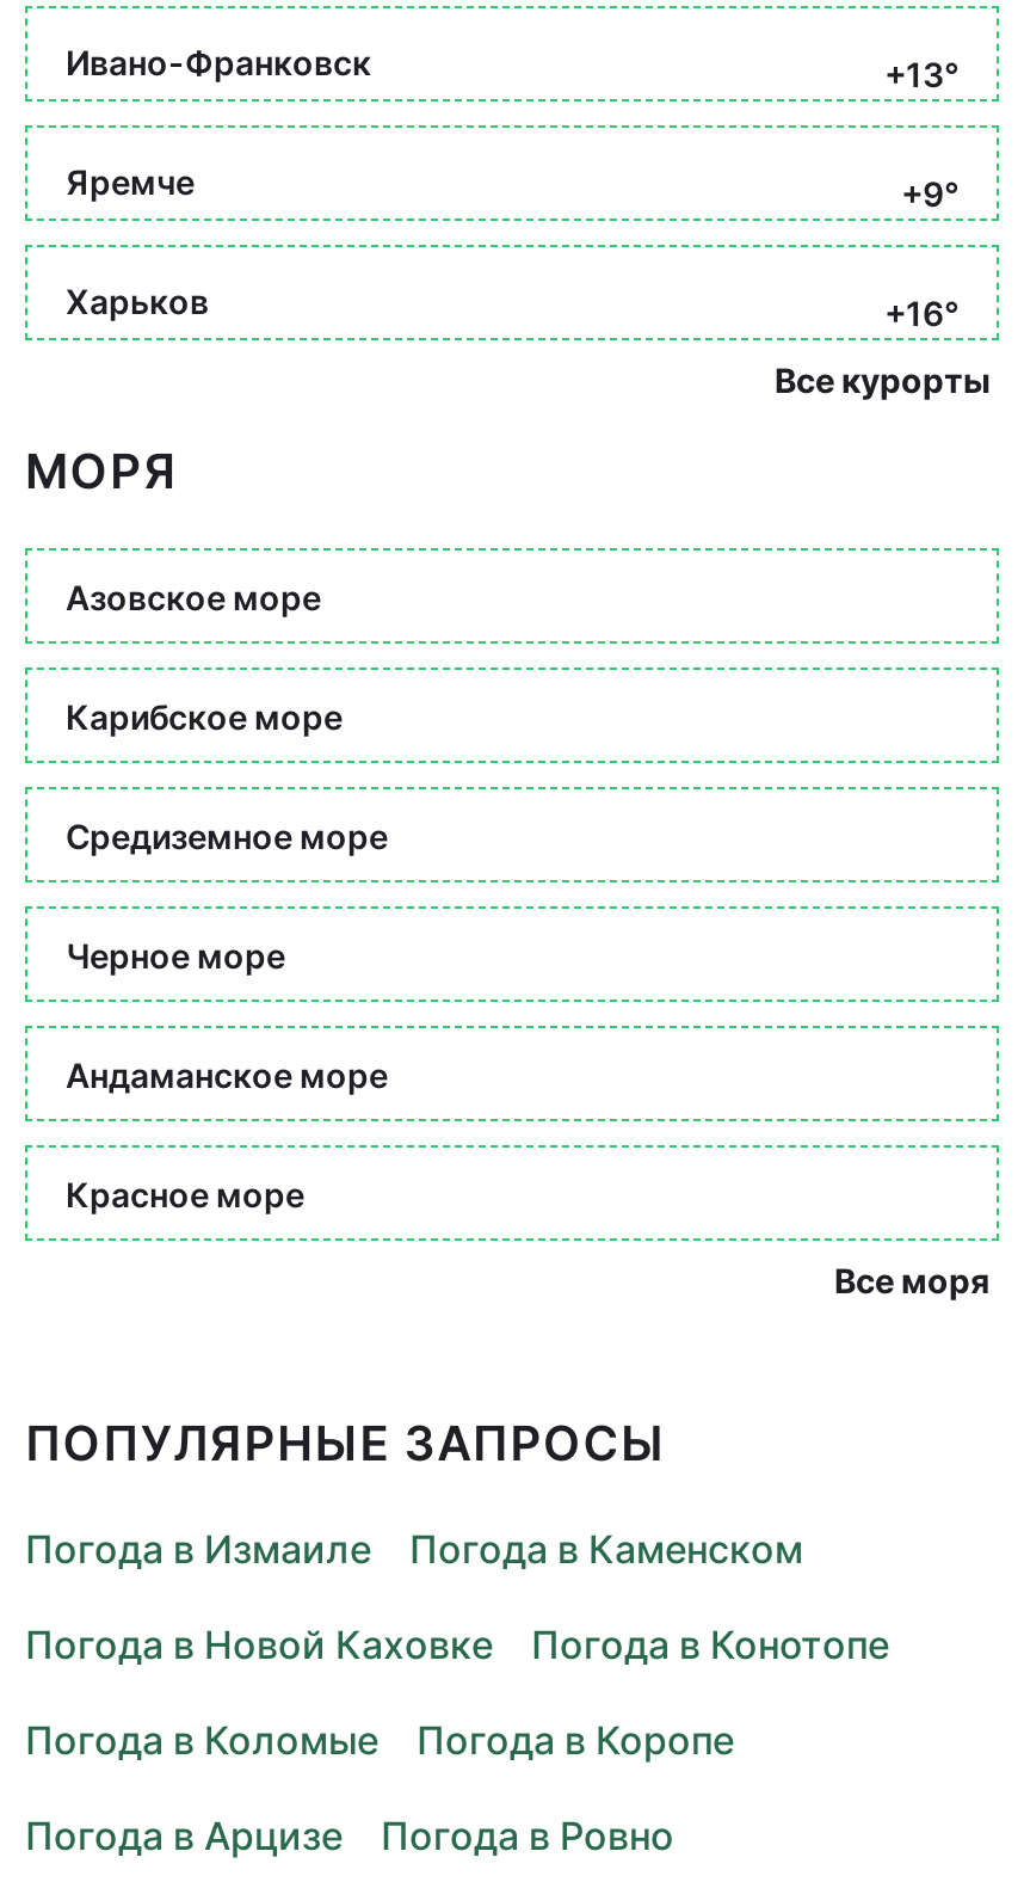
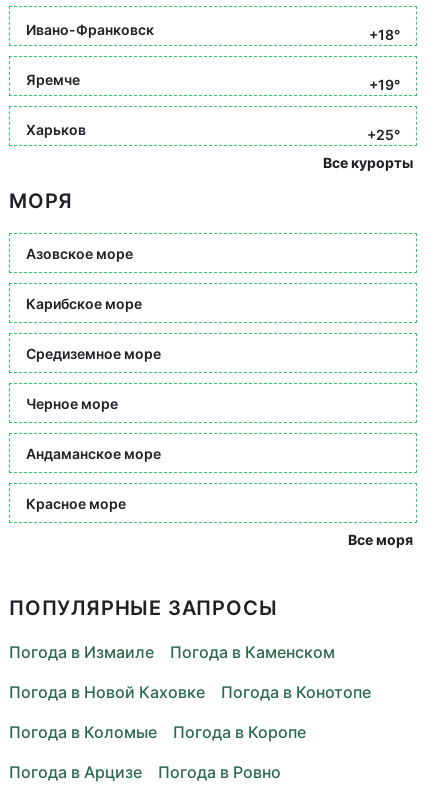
- +13°
+ +18°

- +9°
+ +19°

- +16°
+ +25°
